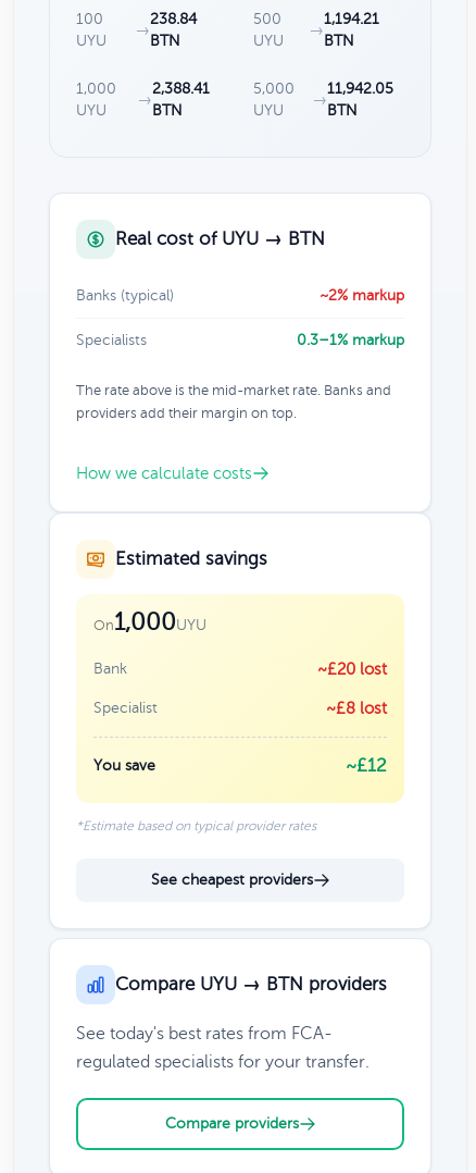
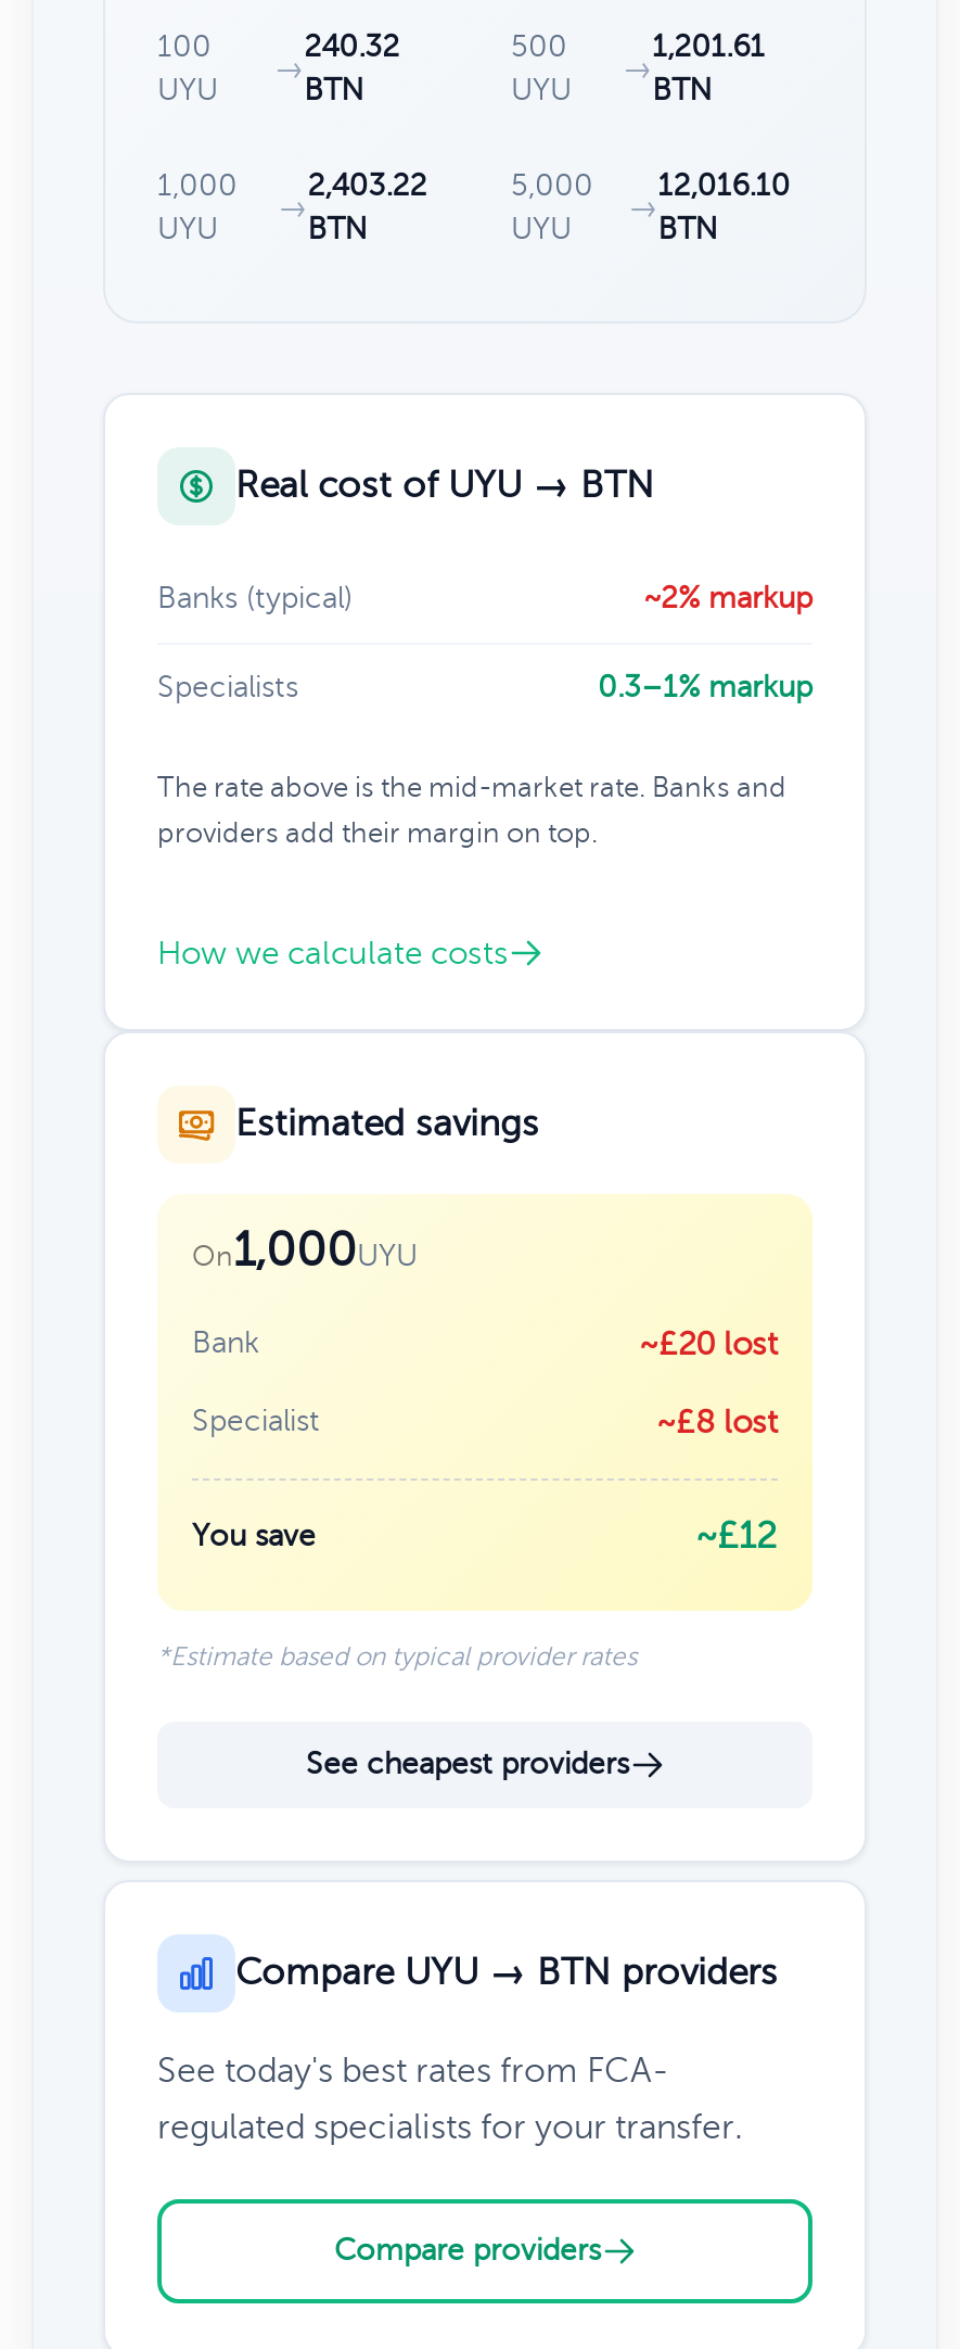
- 238.84
+ 240.32

- 1,194.21
+ 1,201.61

- 2,388.41
+ 2,403.22

- 5,000 11,942.05
+ 5,000 12,016.10
